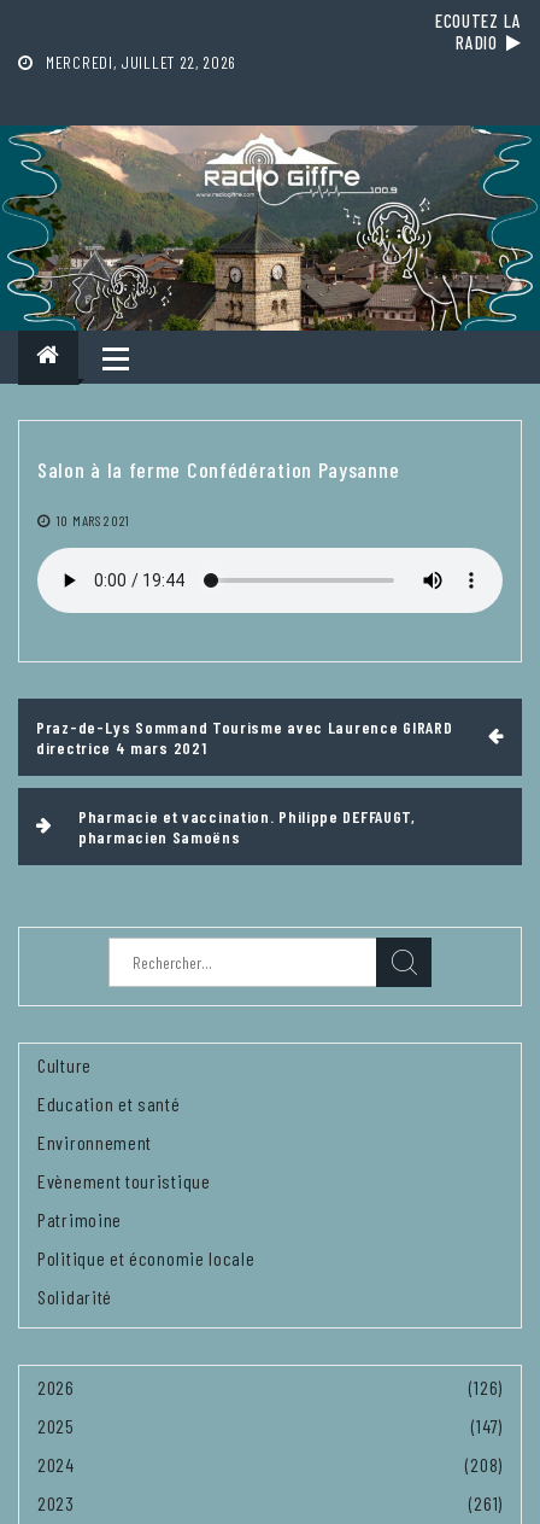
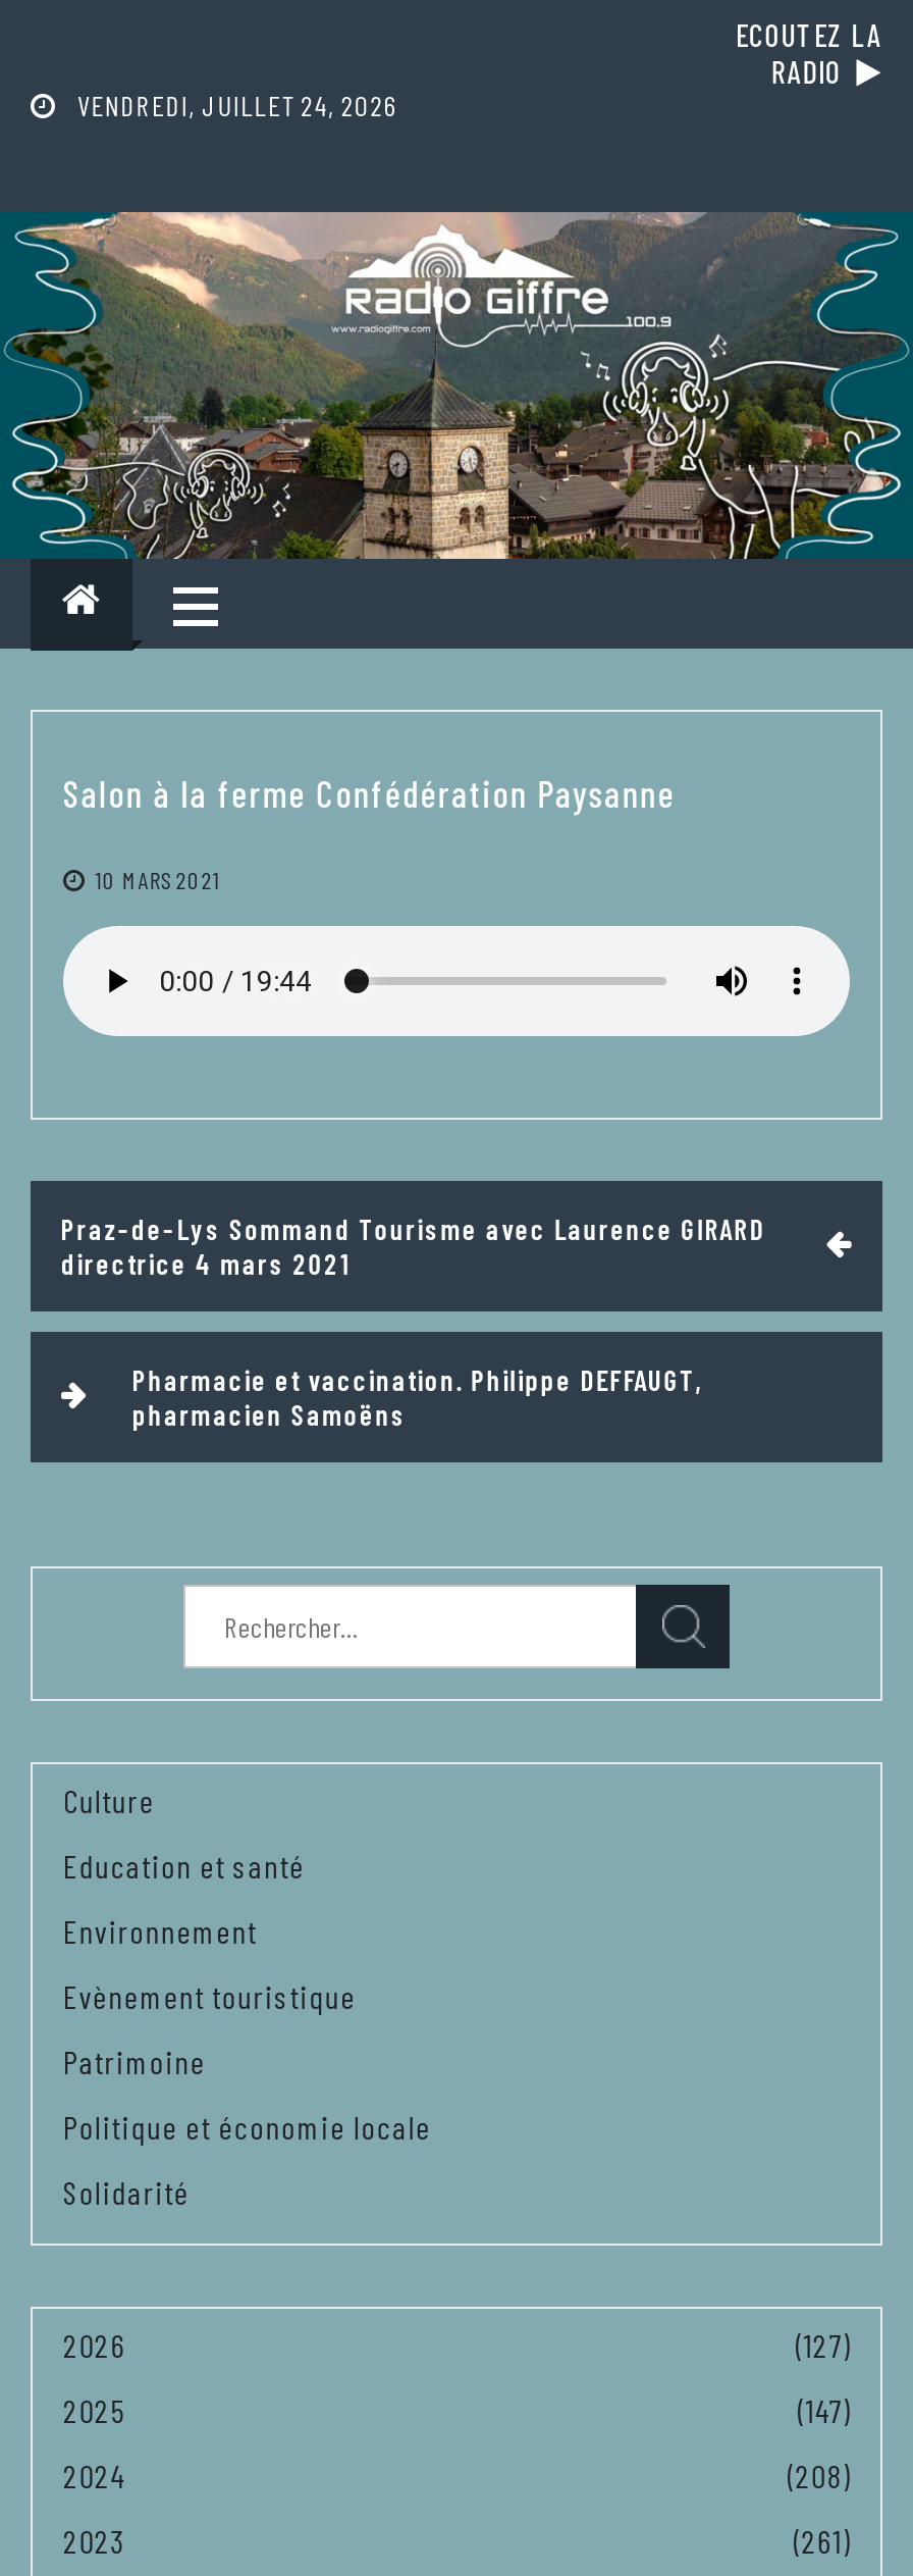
- MERCREDI, JUILLET 22, 2026
+ VENDREDI, JUILLET 24, 2026

- (126)
+ (127)
